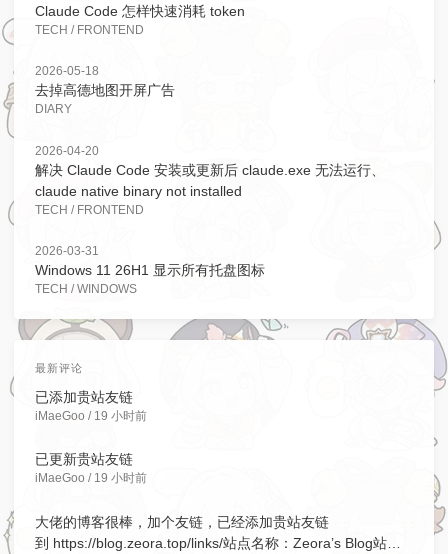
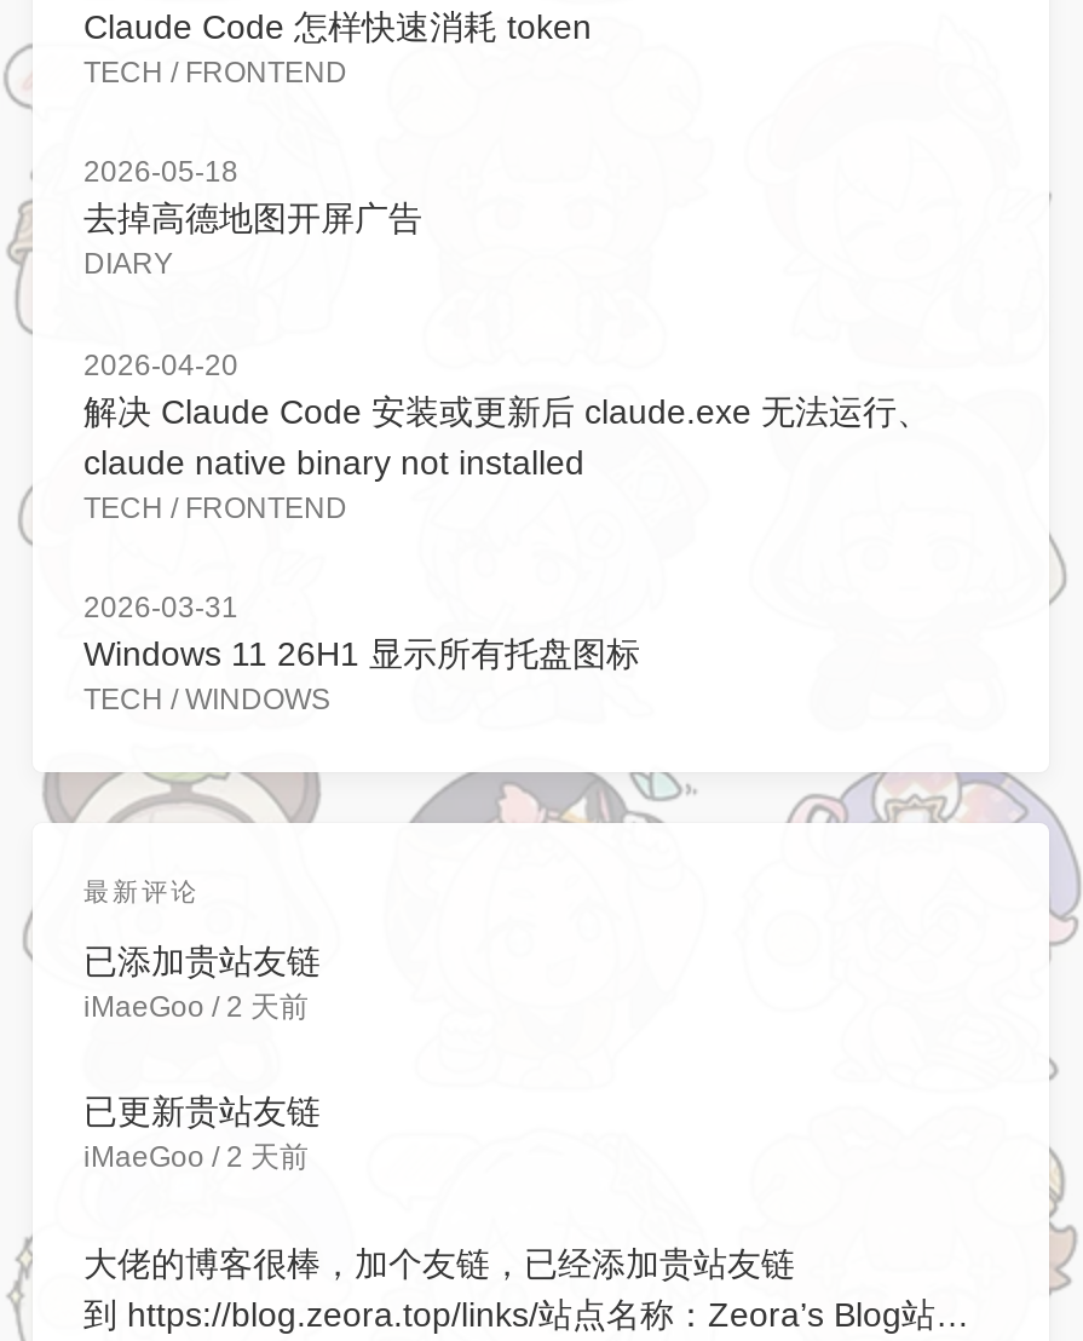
- iMaeGoo / 19 小时前
+ iMaeGoo / 2 天前

- iMaeGoo / 19 小时前
+ iMaeGoo / 2 天前
